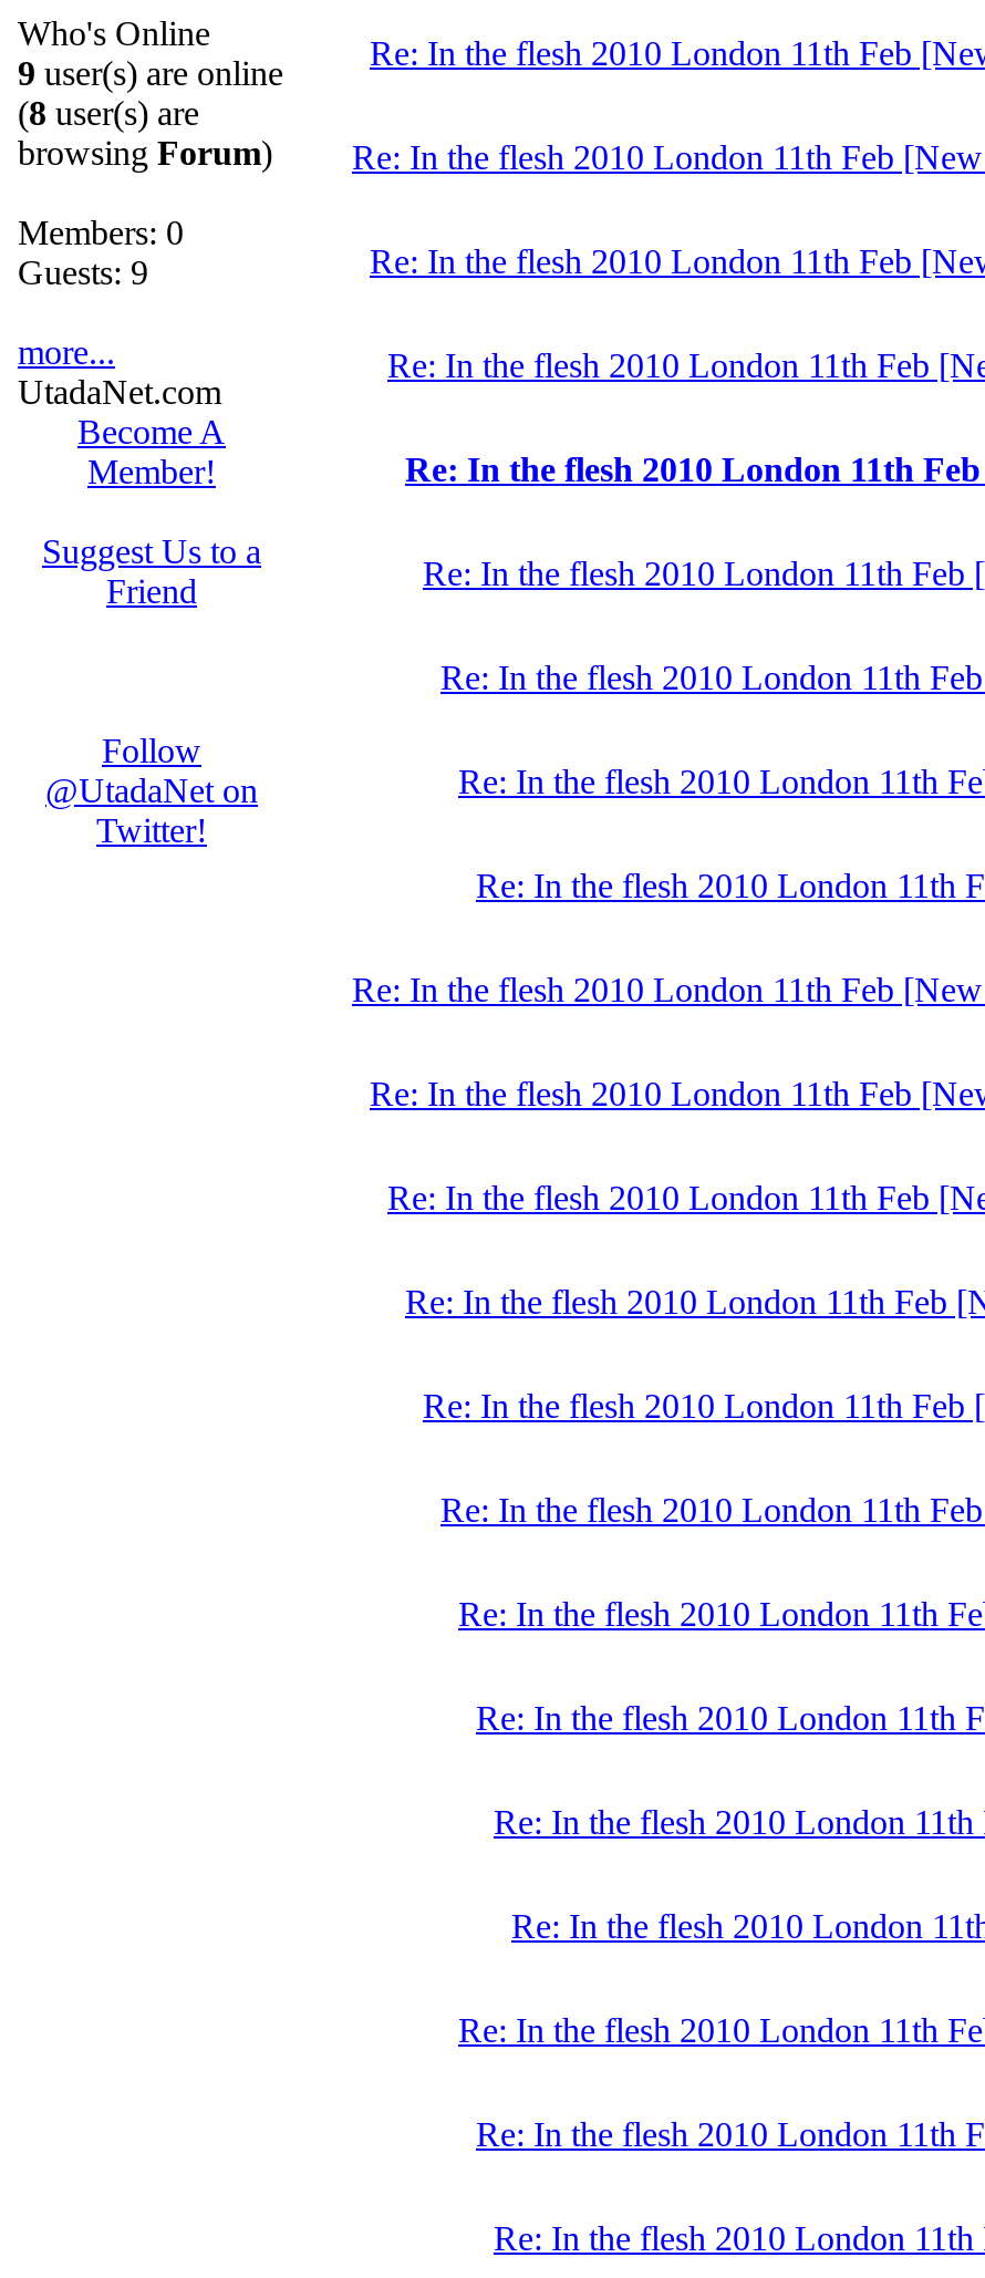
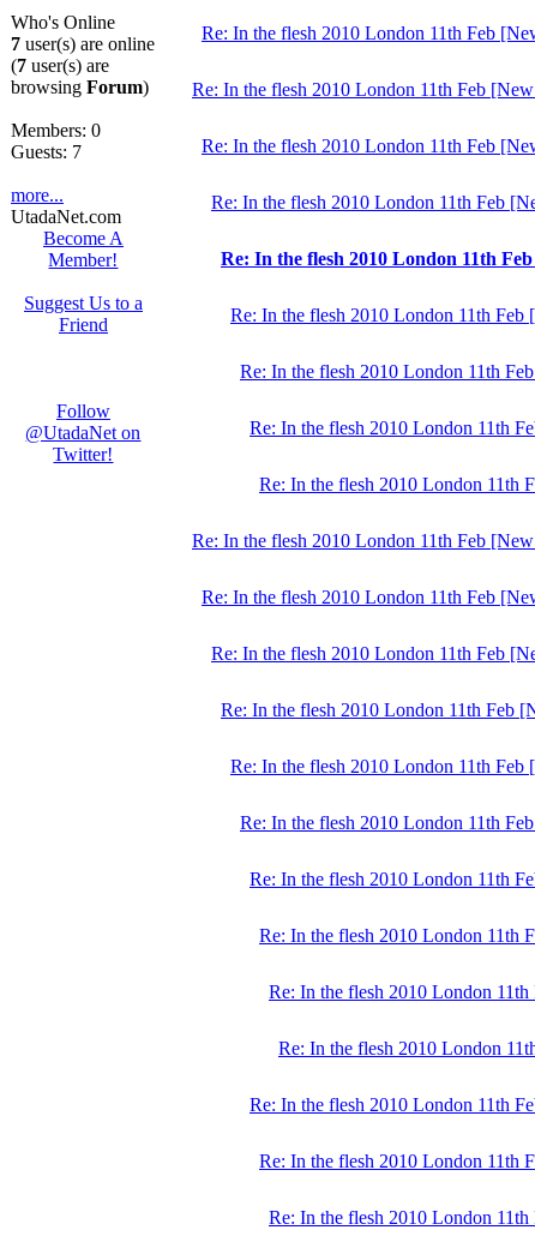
- 9 user(s) are online
+ 7 user(s) are online

- (8 user(s) are
+ (7 user(s) are

- Guests: 9
+ Guests: 7
